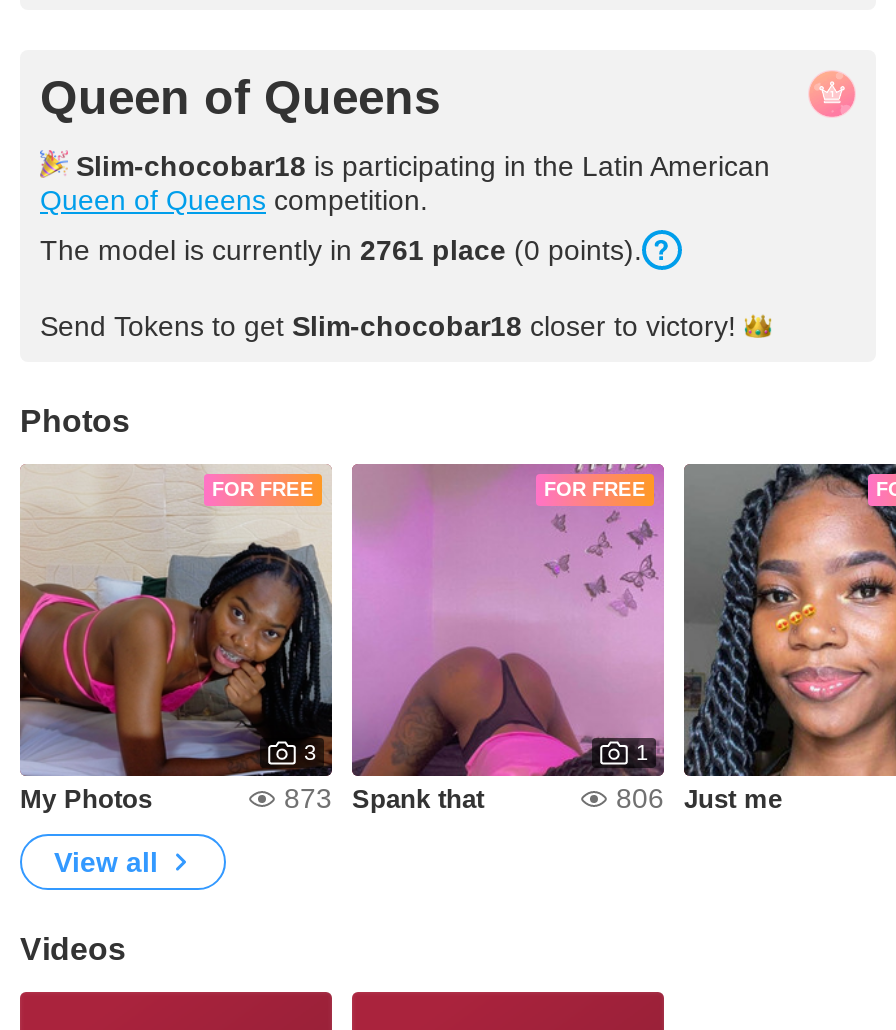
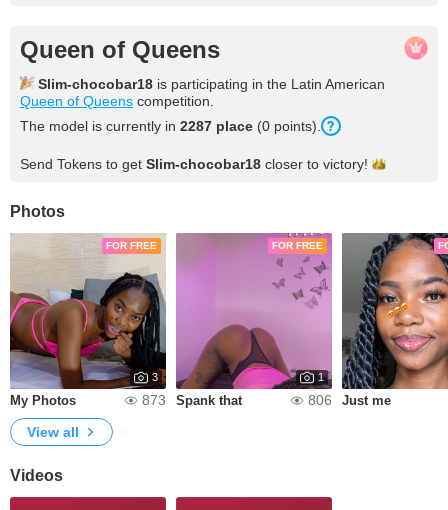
- The model is currently in 2761 place (0 points).
+ The model is currently in 2287 place (0 points).
